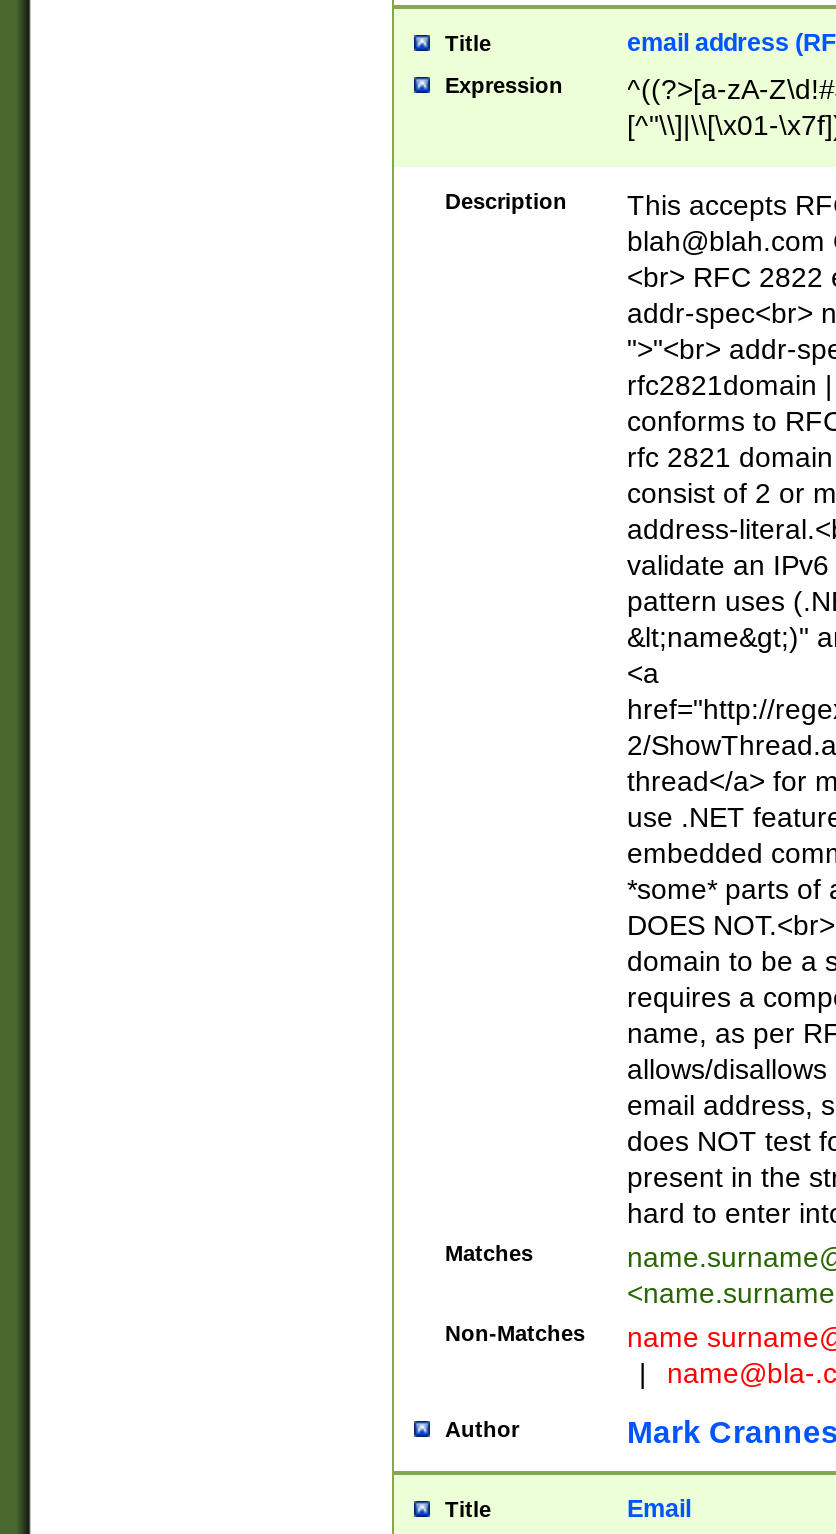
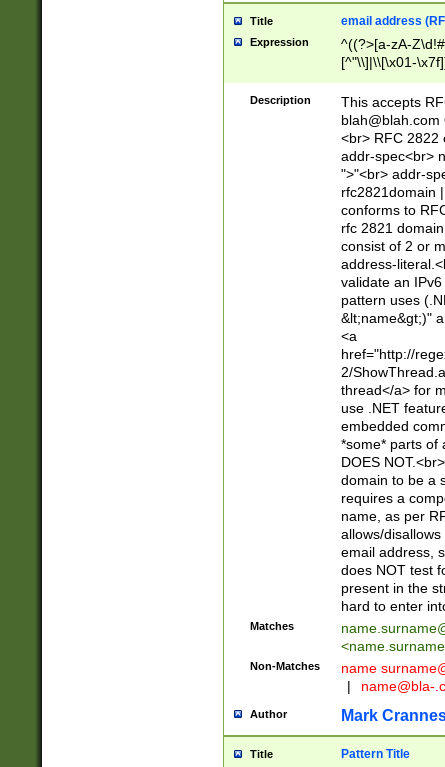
- Email
+ Pattern Title
